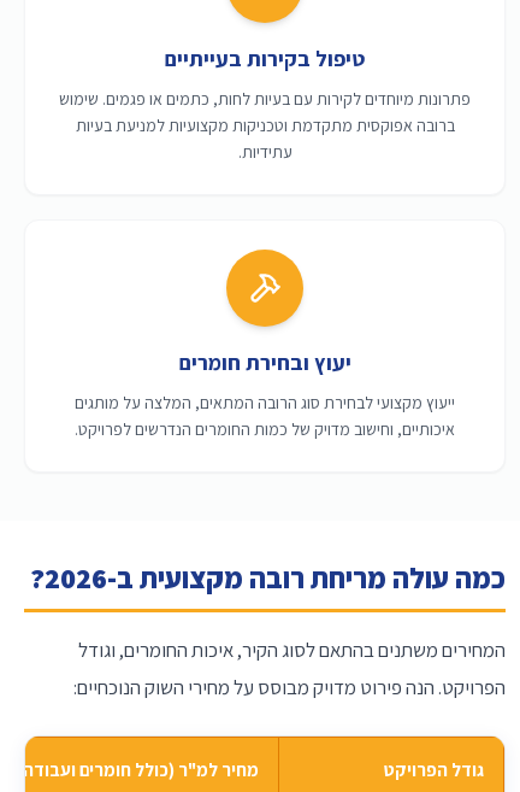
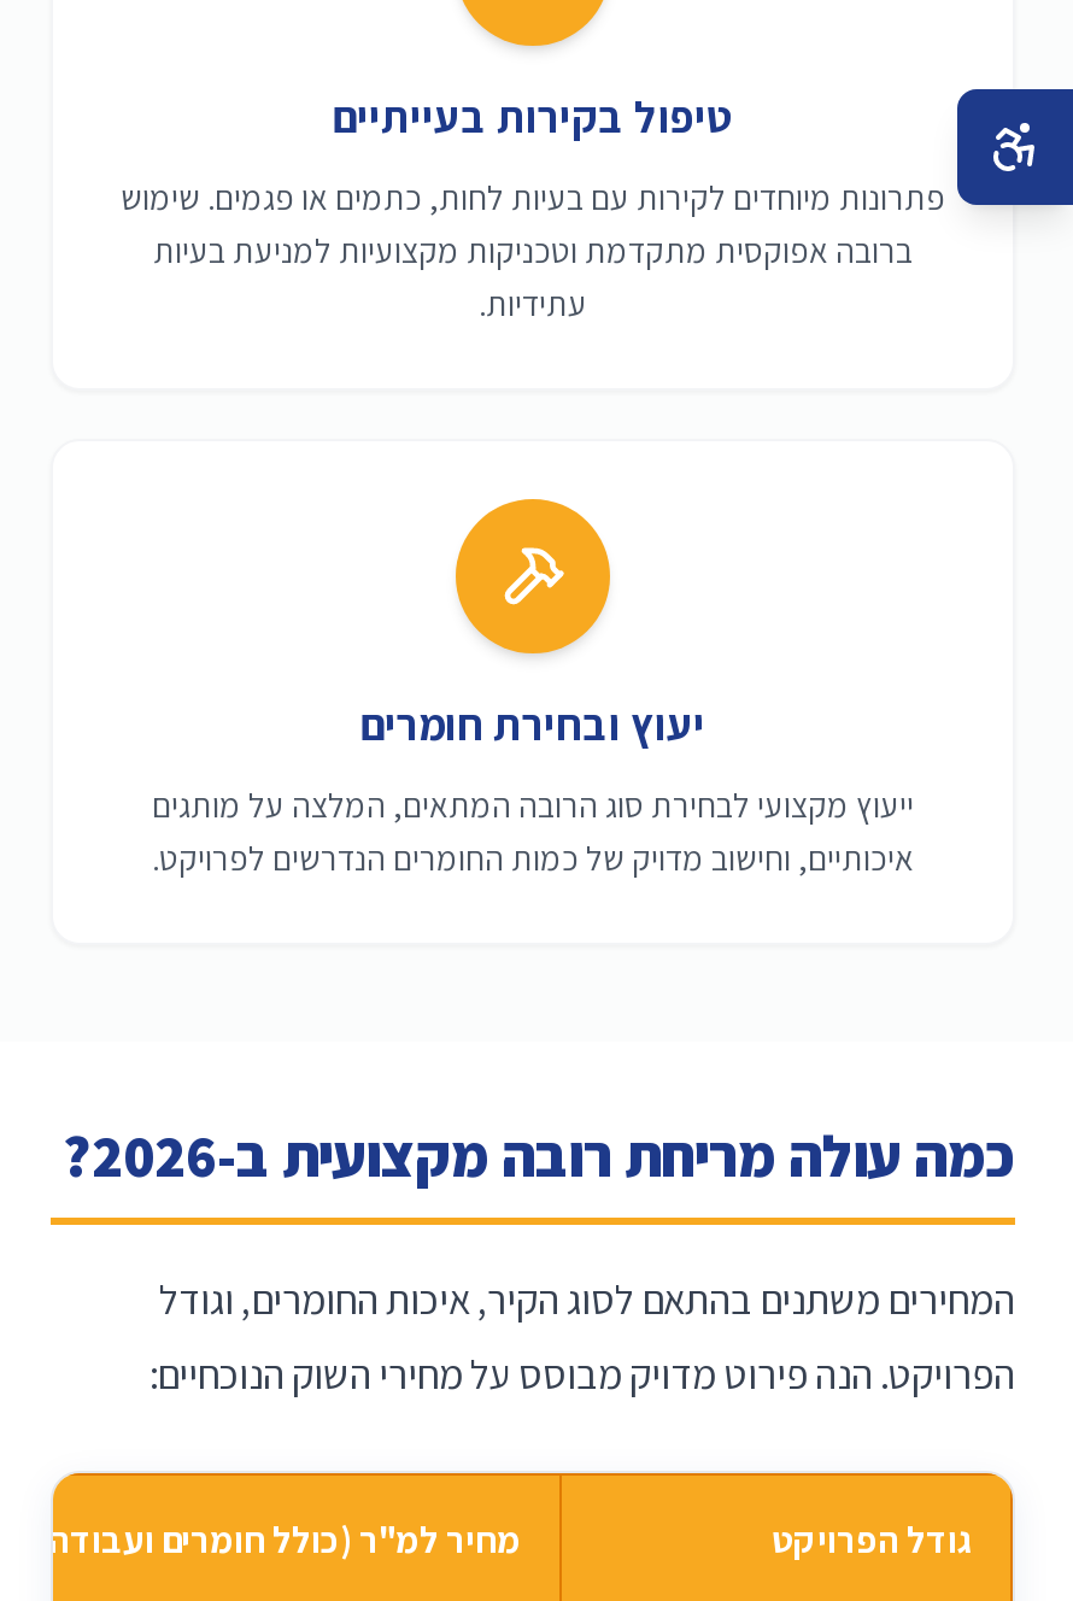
+ [image]
